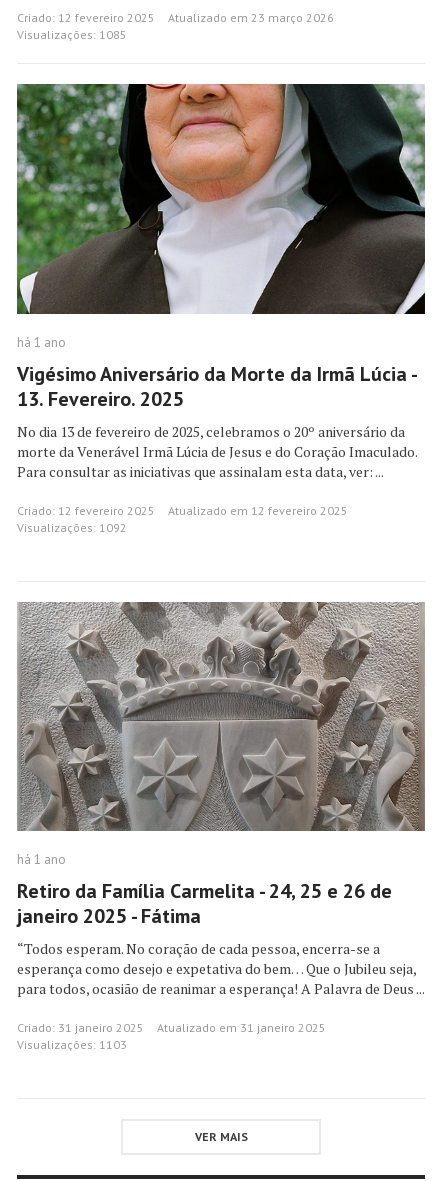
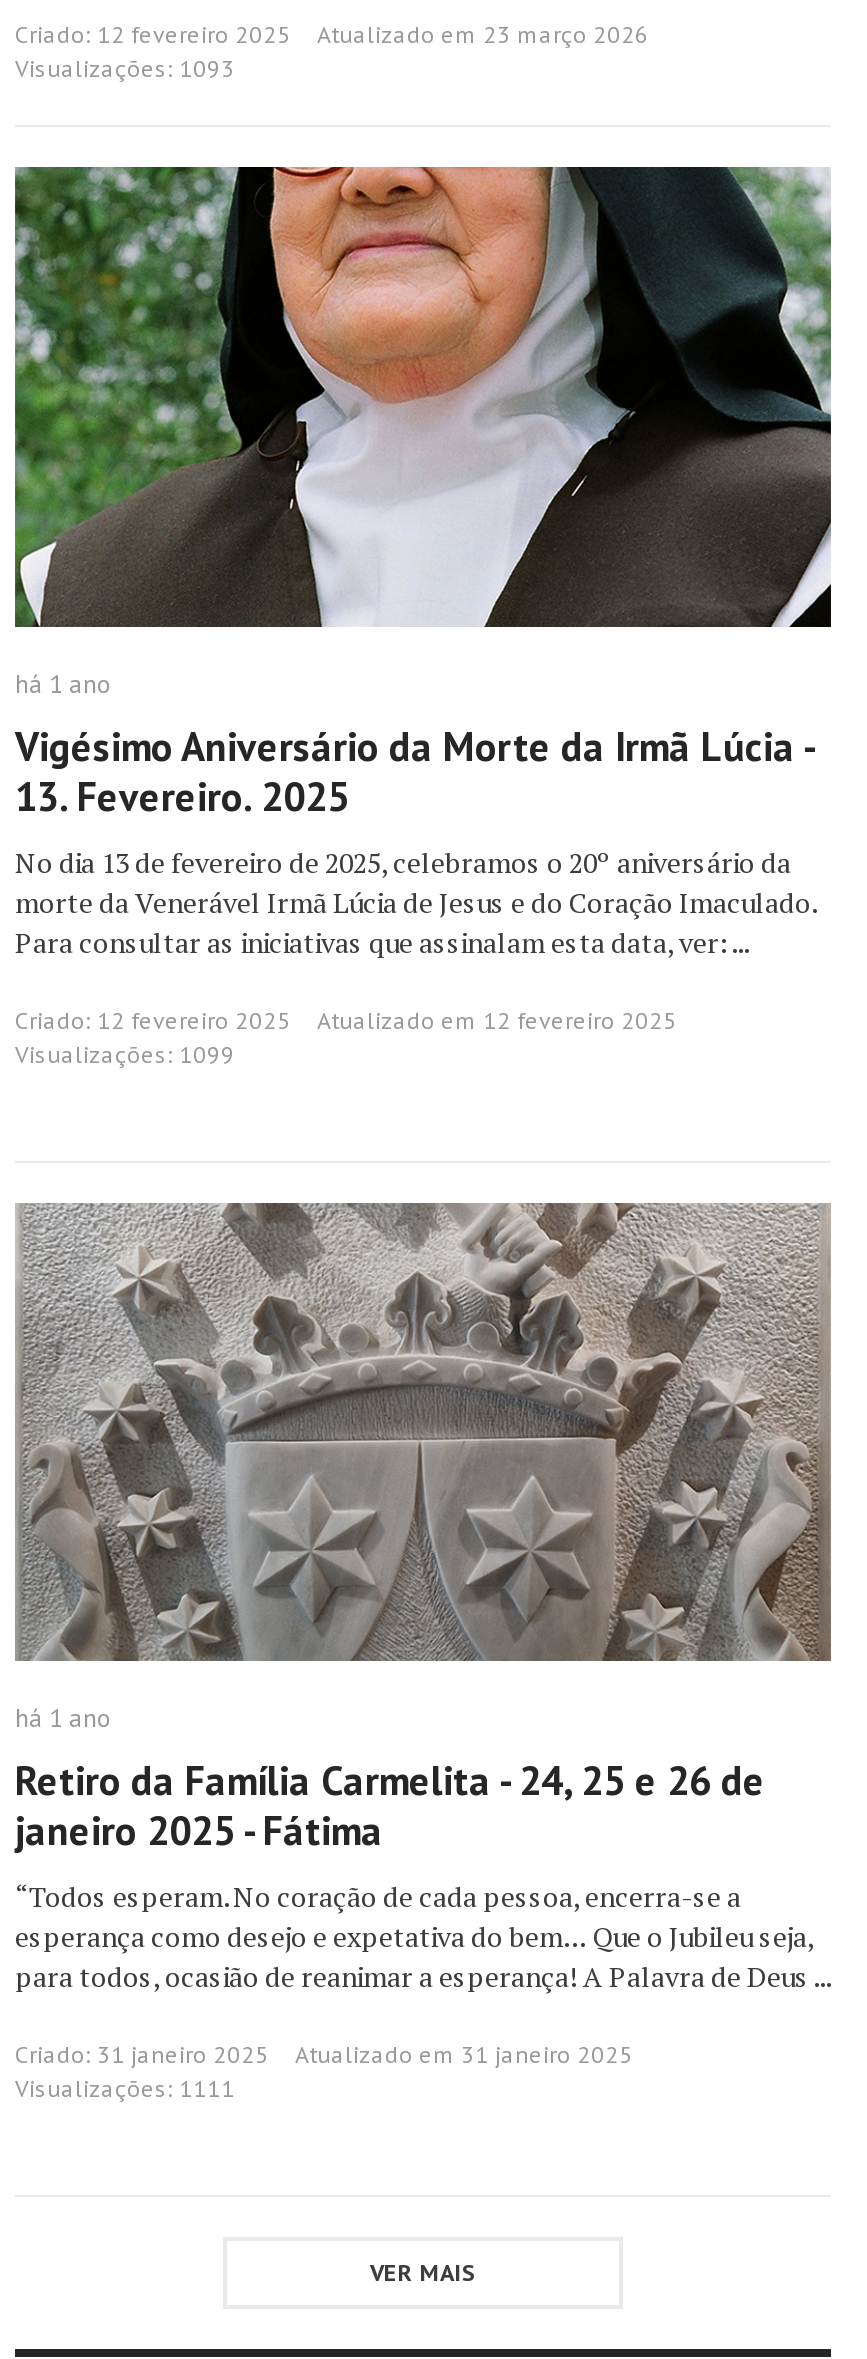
- Visualizações: 1085
+ Visualizações: 1093

- Visualizações: 1092
+ Visualizações: 1099

- Visualizações: 1103
+ Visualizações: 1111
